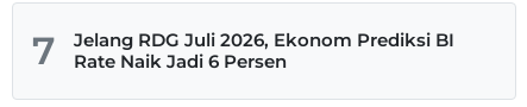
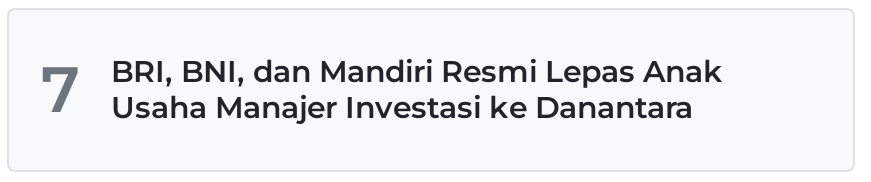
- Jelang RDG Juli 2026, Ekonom Prediksi BI
- Rate Naik Jadi 6 Persen
+ BRI, BNI, dan Mandiri Resmi Lepas Anak
+ Usaha Manajer Investasi ke Danantara
